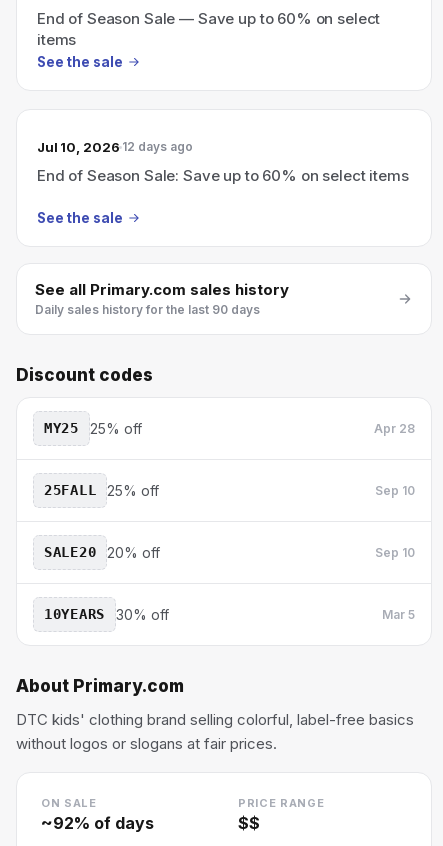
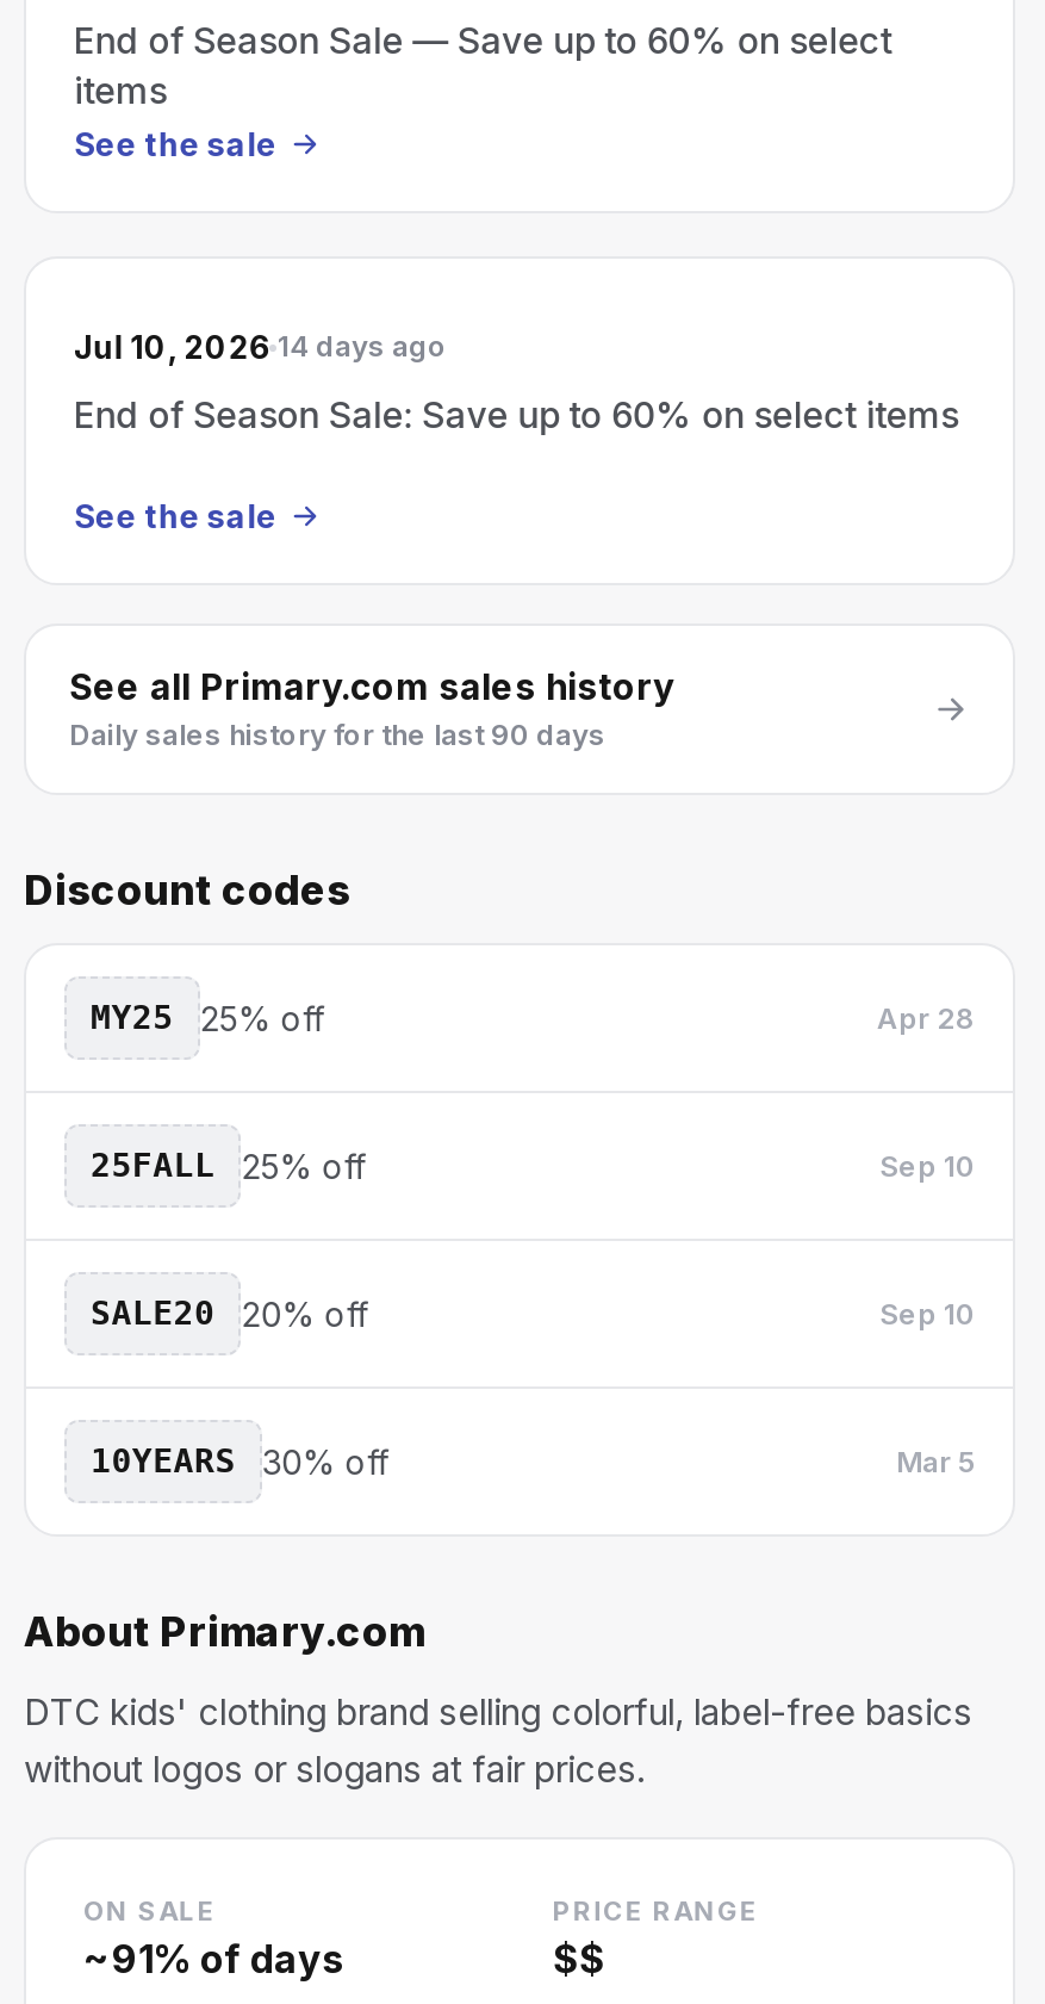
- Jul 10, 2026 12 days ago
+ Jul 10, 2026 14 days ago

- ~92% of days
+ ~91% of days
